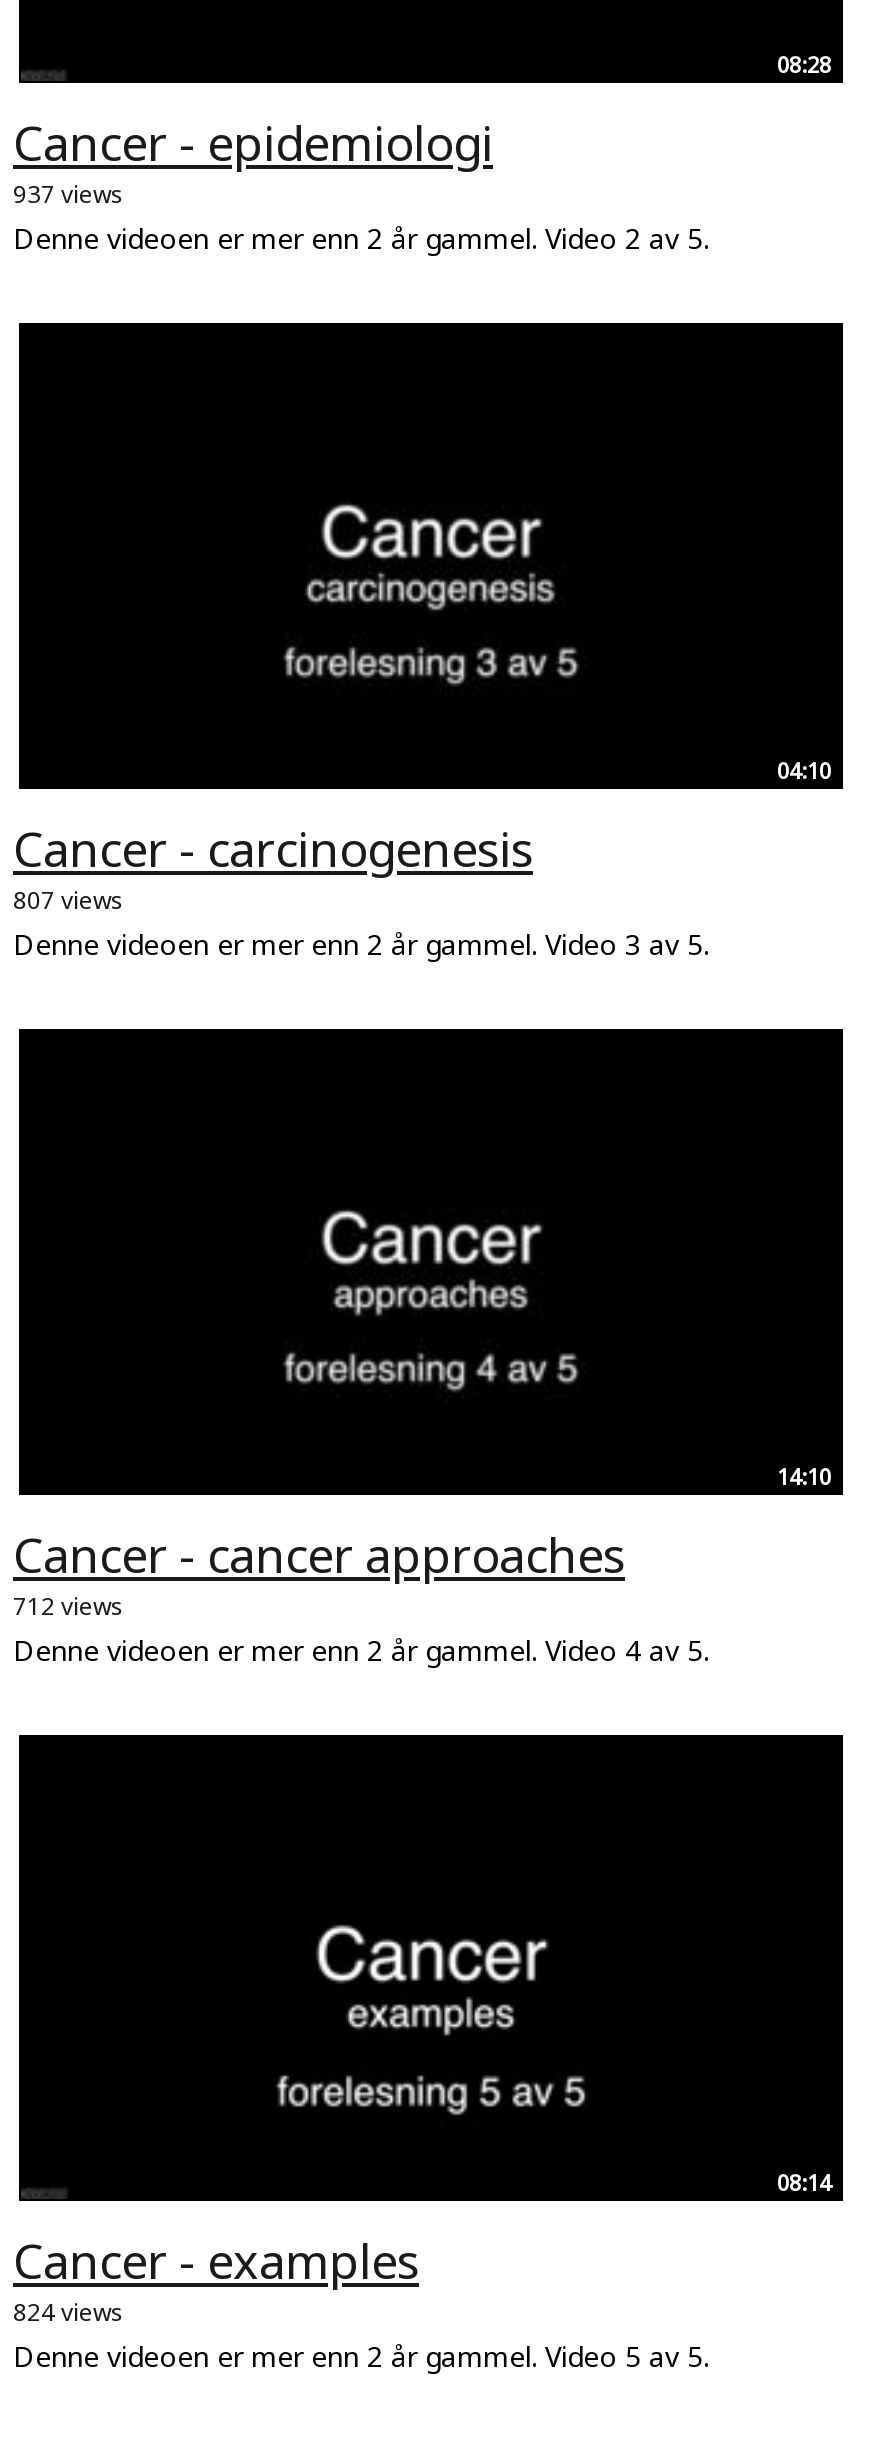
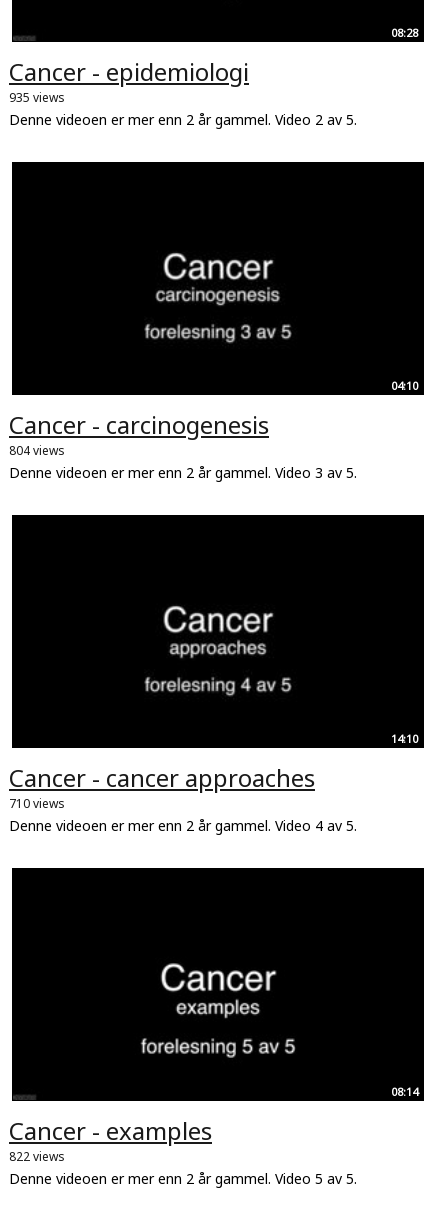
- 937 views
+ 935 views

- 807 views
+ 804 views

- 712 views
+ 710 views

- 824 views
+ 822 views
